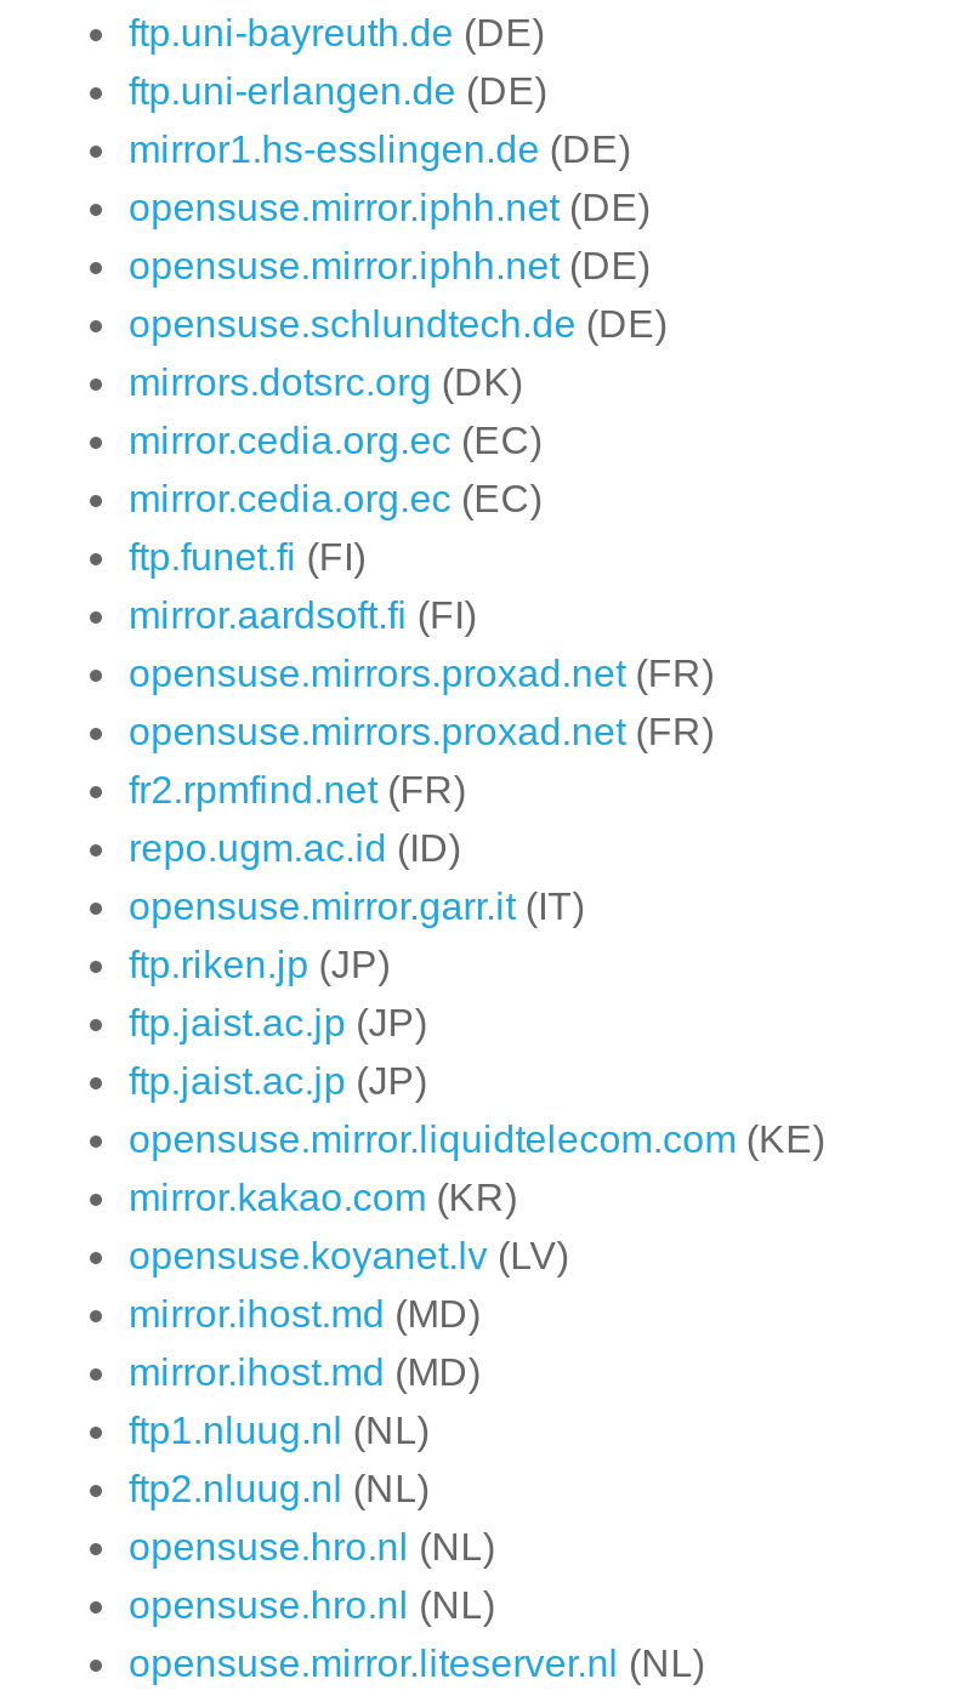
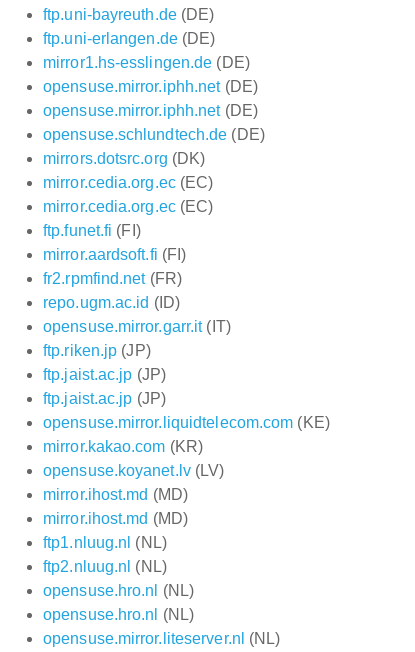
- opensuse.mirrors.proxad.net (FR)
- opensuse.mirrors.proxad.net (FR)
